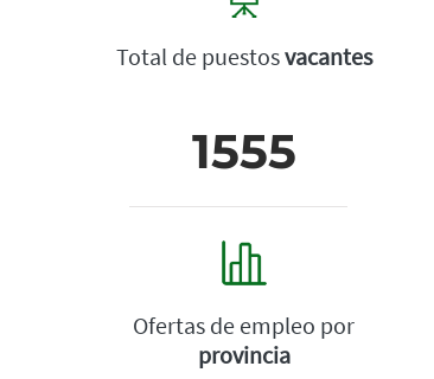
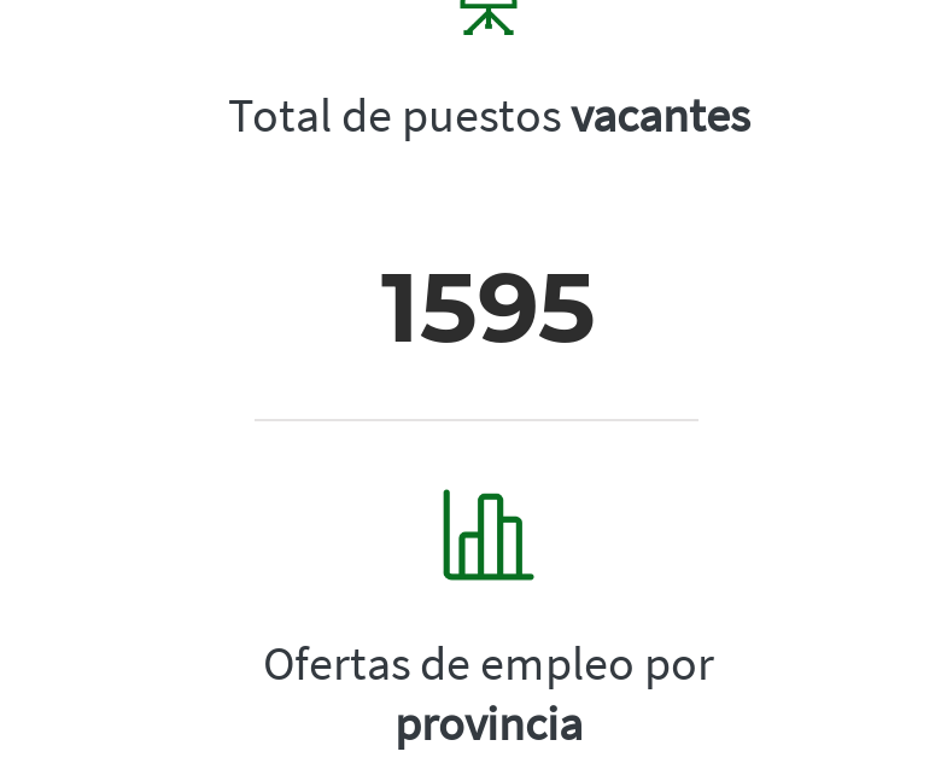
- 1555
+ 1595
